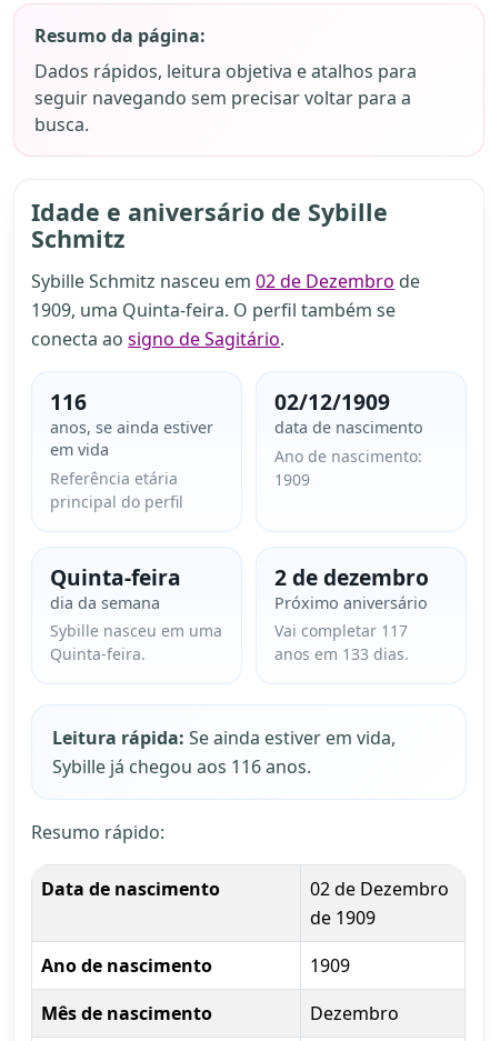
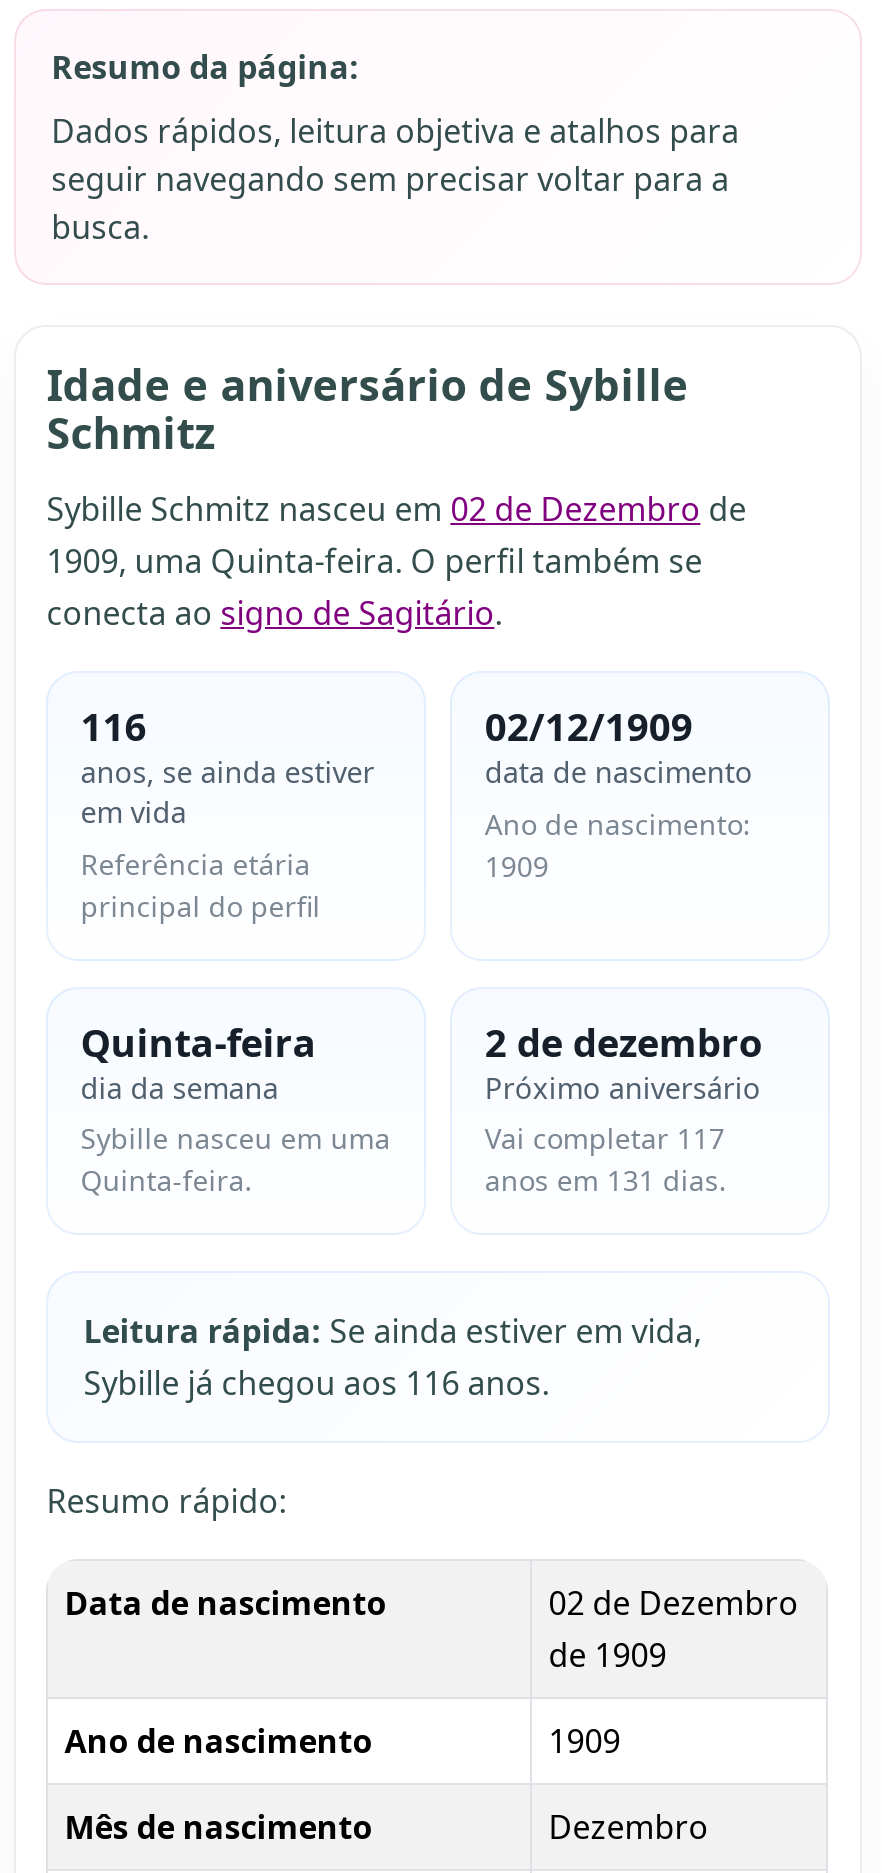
- anos em 133 dias.
+ anos em 131 dias.
